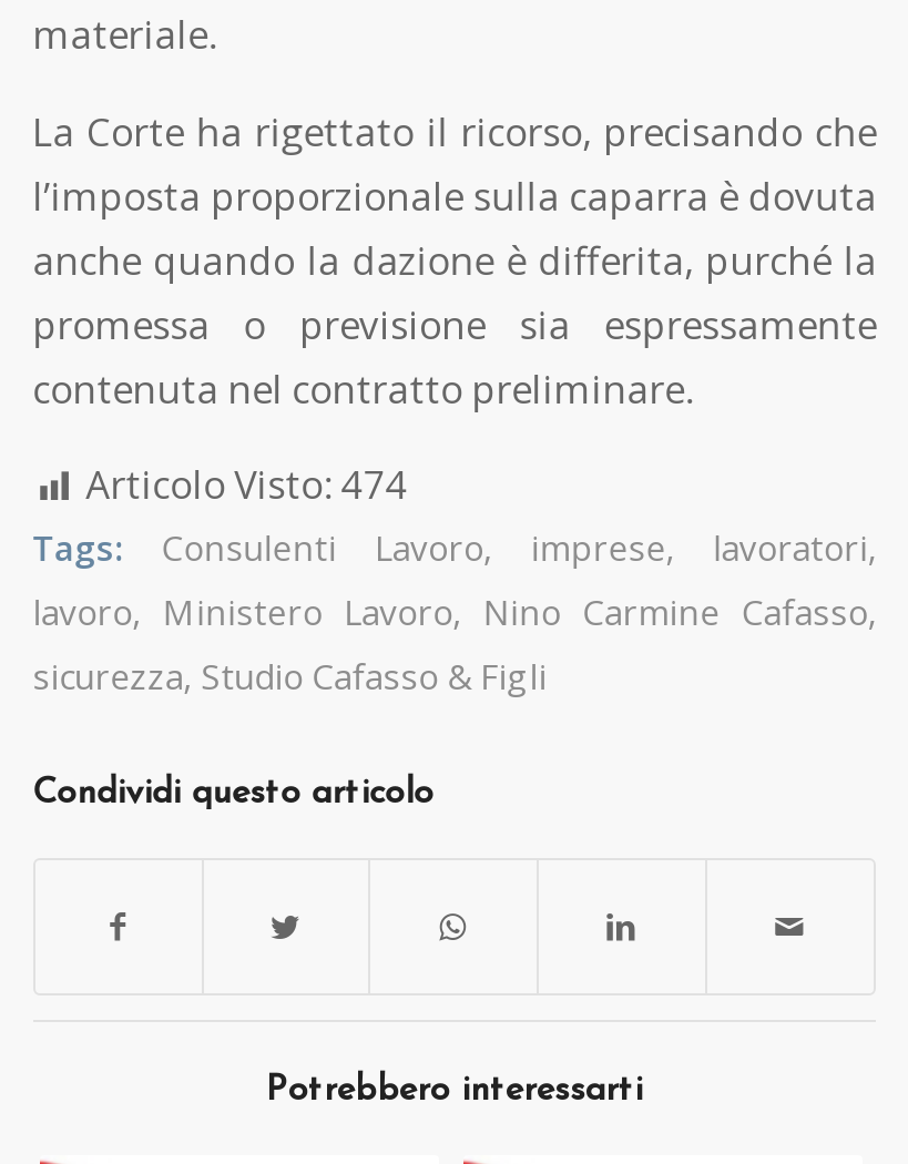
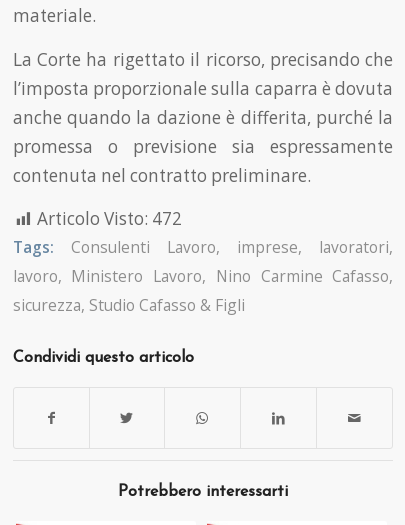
- Articolo Visto: 474
+ Articolo Visto: 472
